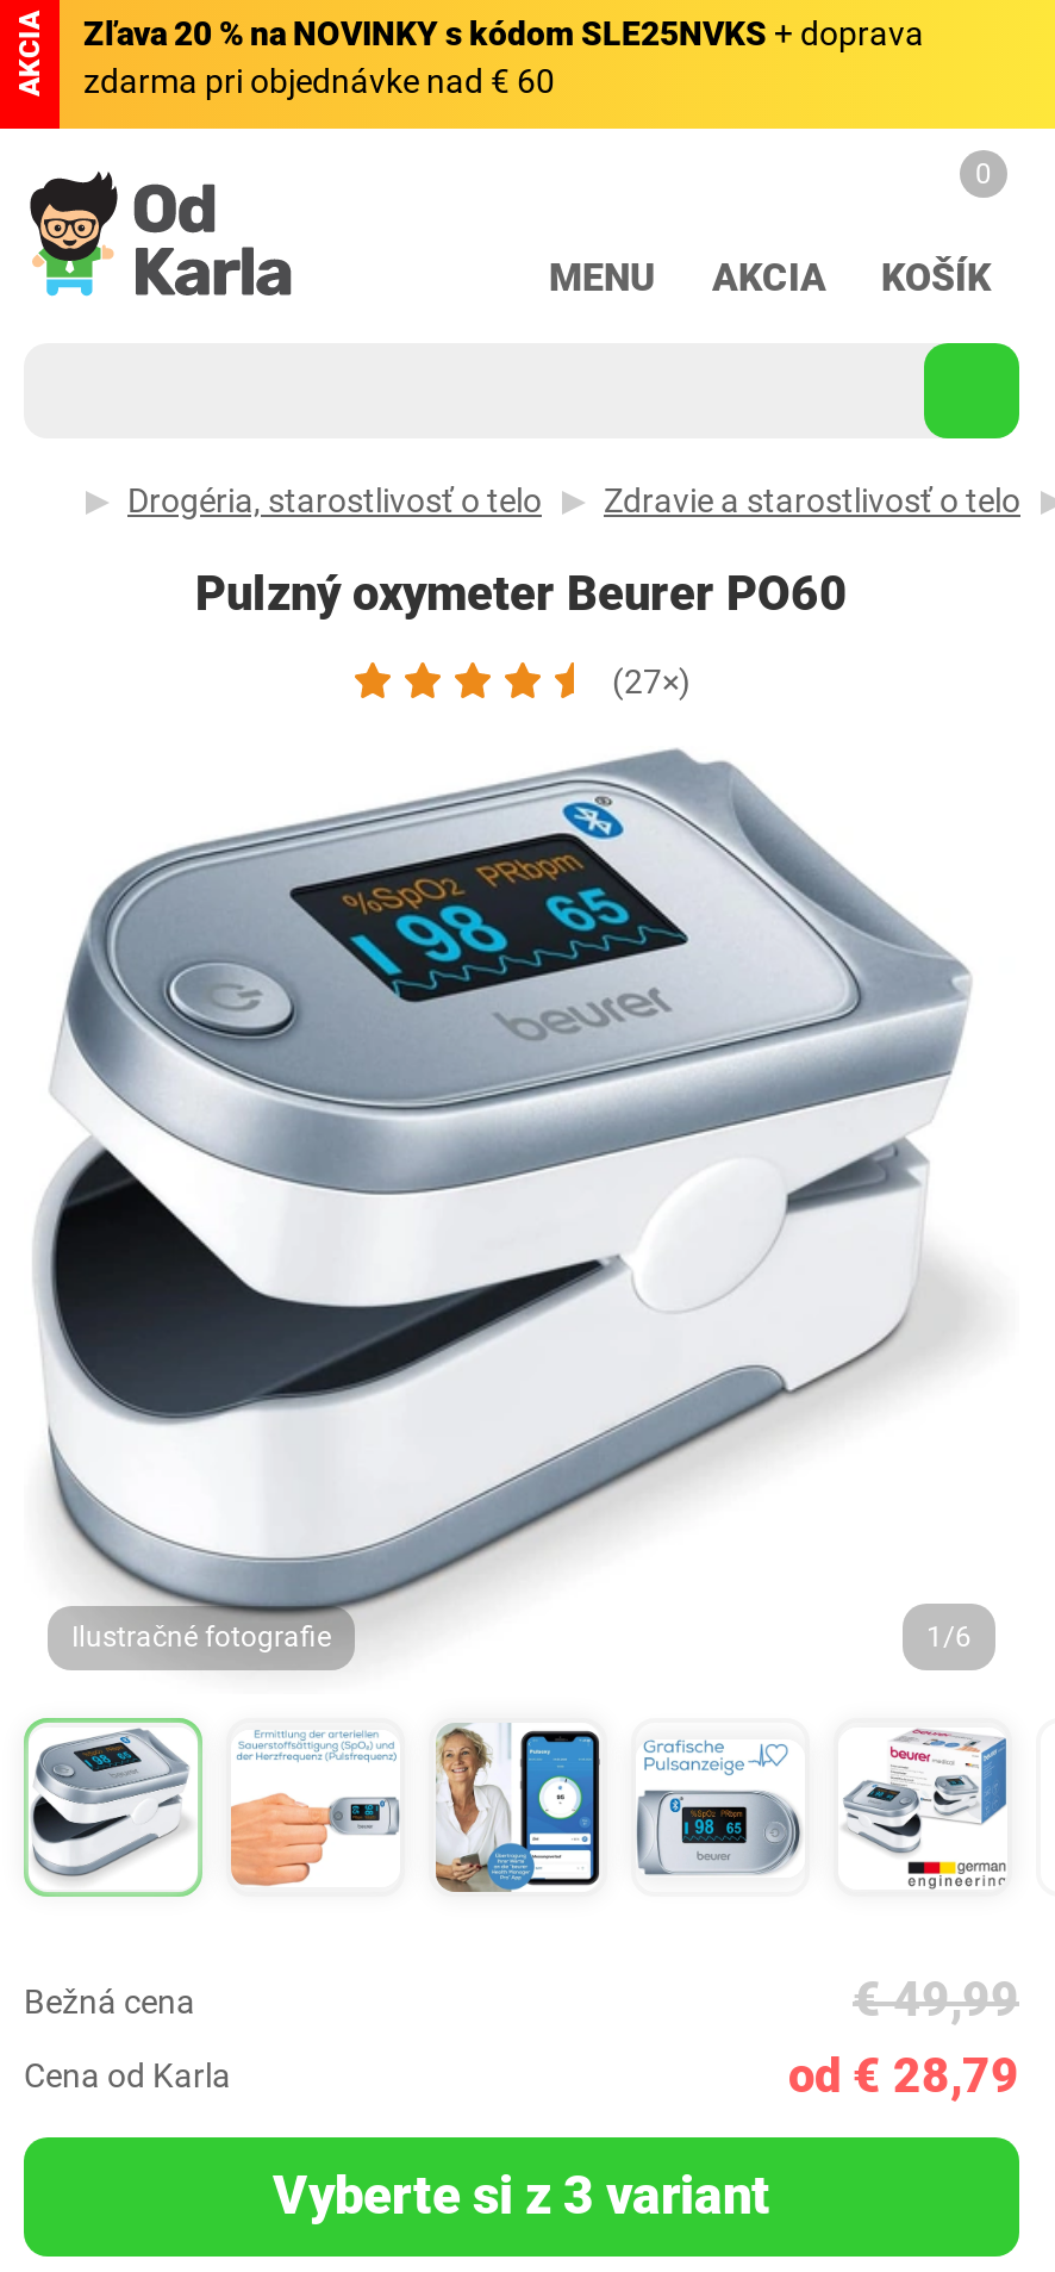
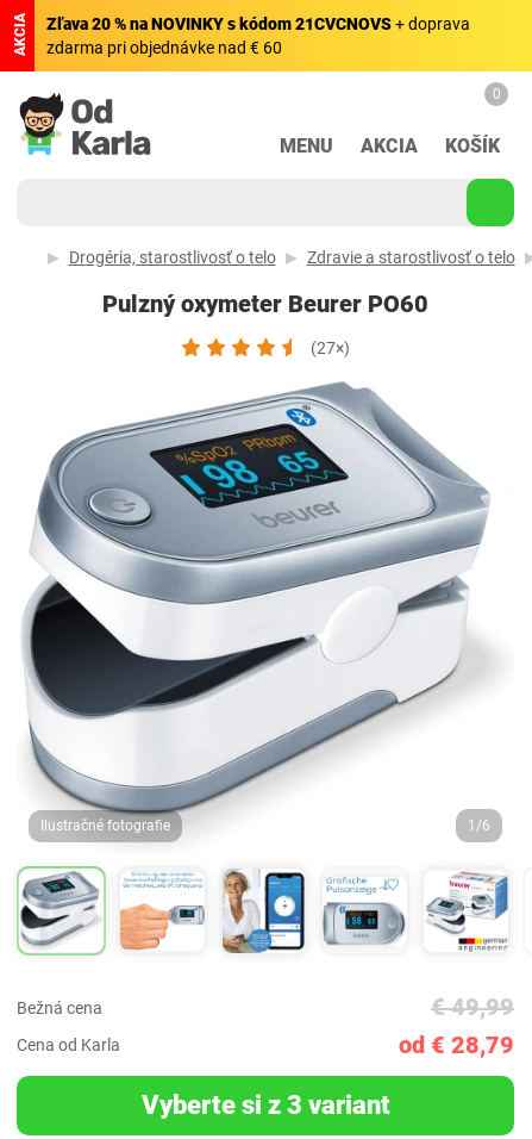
- Zľava 20 % na NOVINKY s kódom SLE25NVKS + doprava
+ Zľava 20 % na NOVINKY s kódom 21CVCNOVS + doprava
